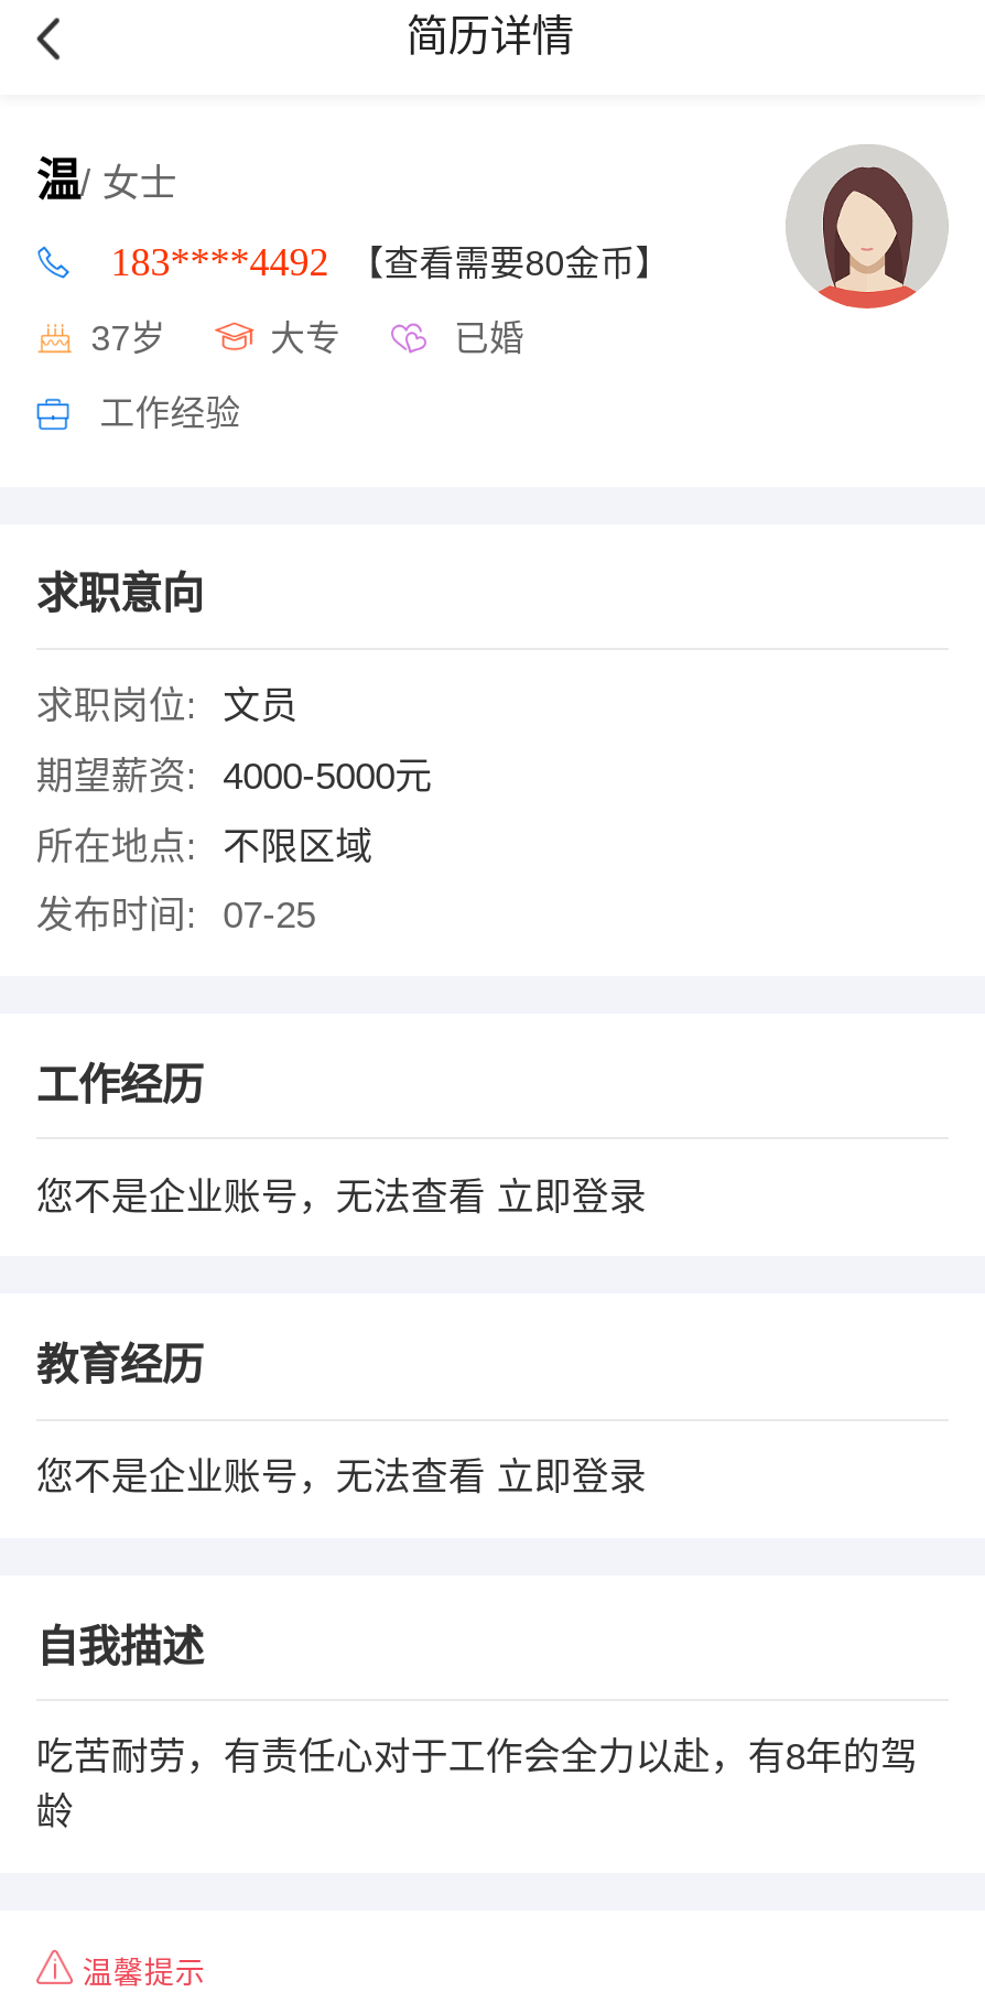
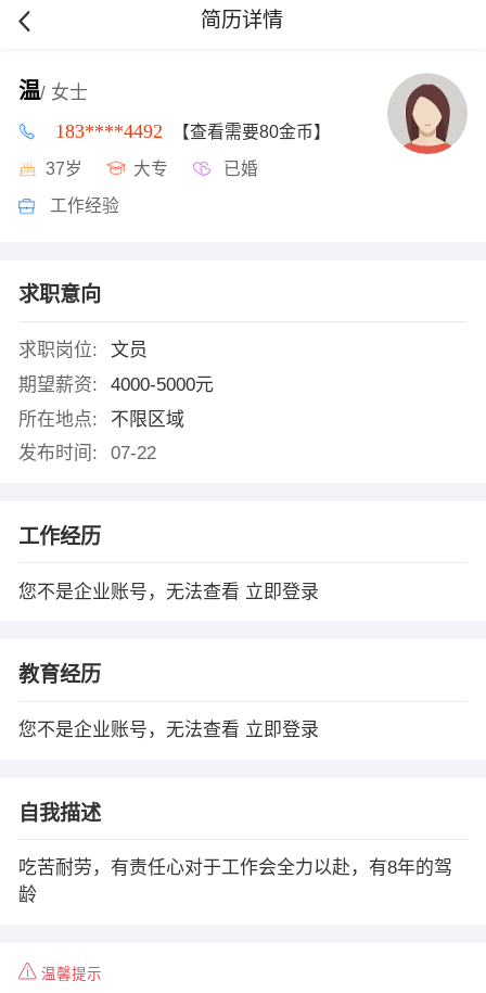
- 发布时间: 07-25
+ 发布时间: 07-22
